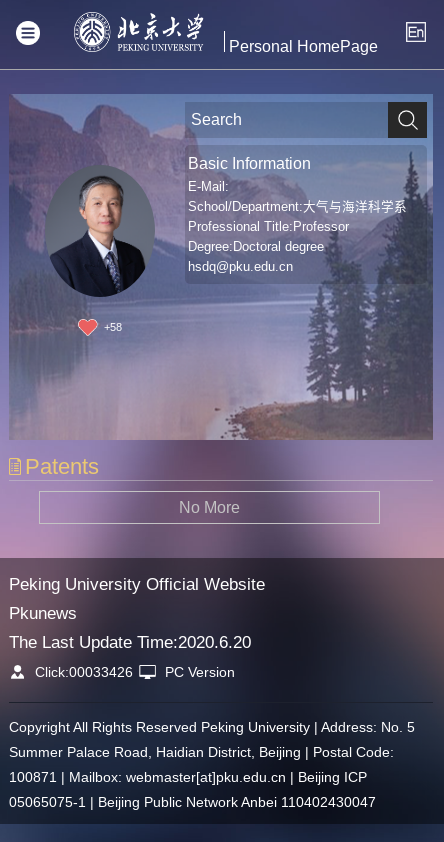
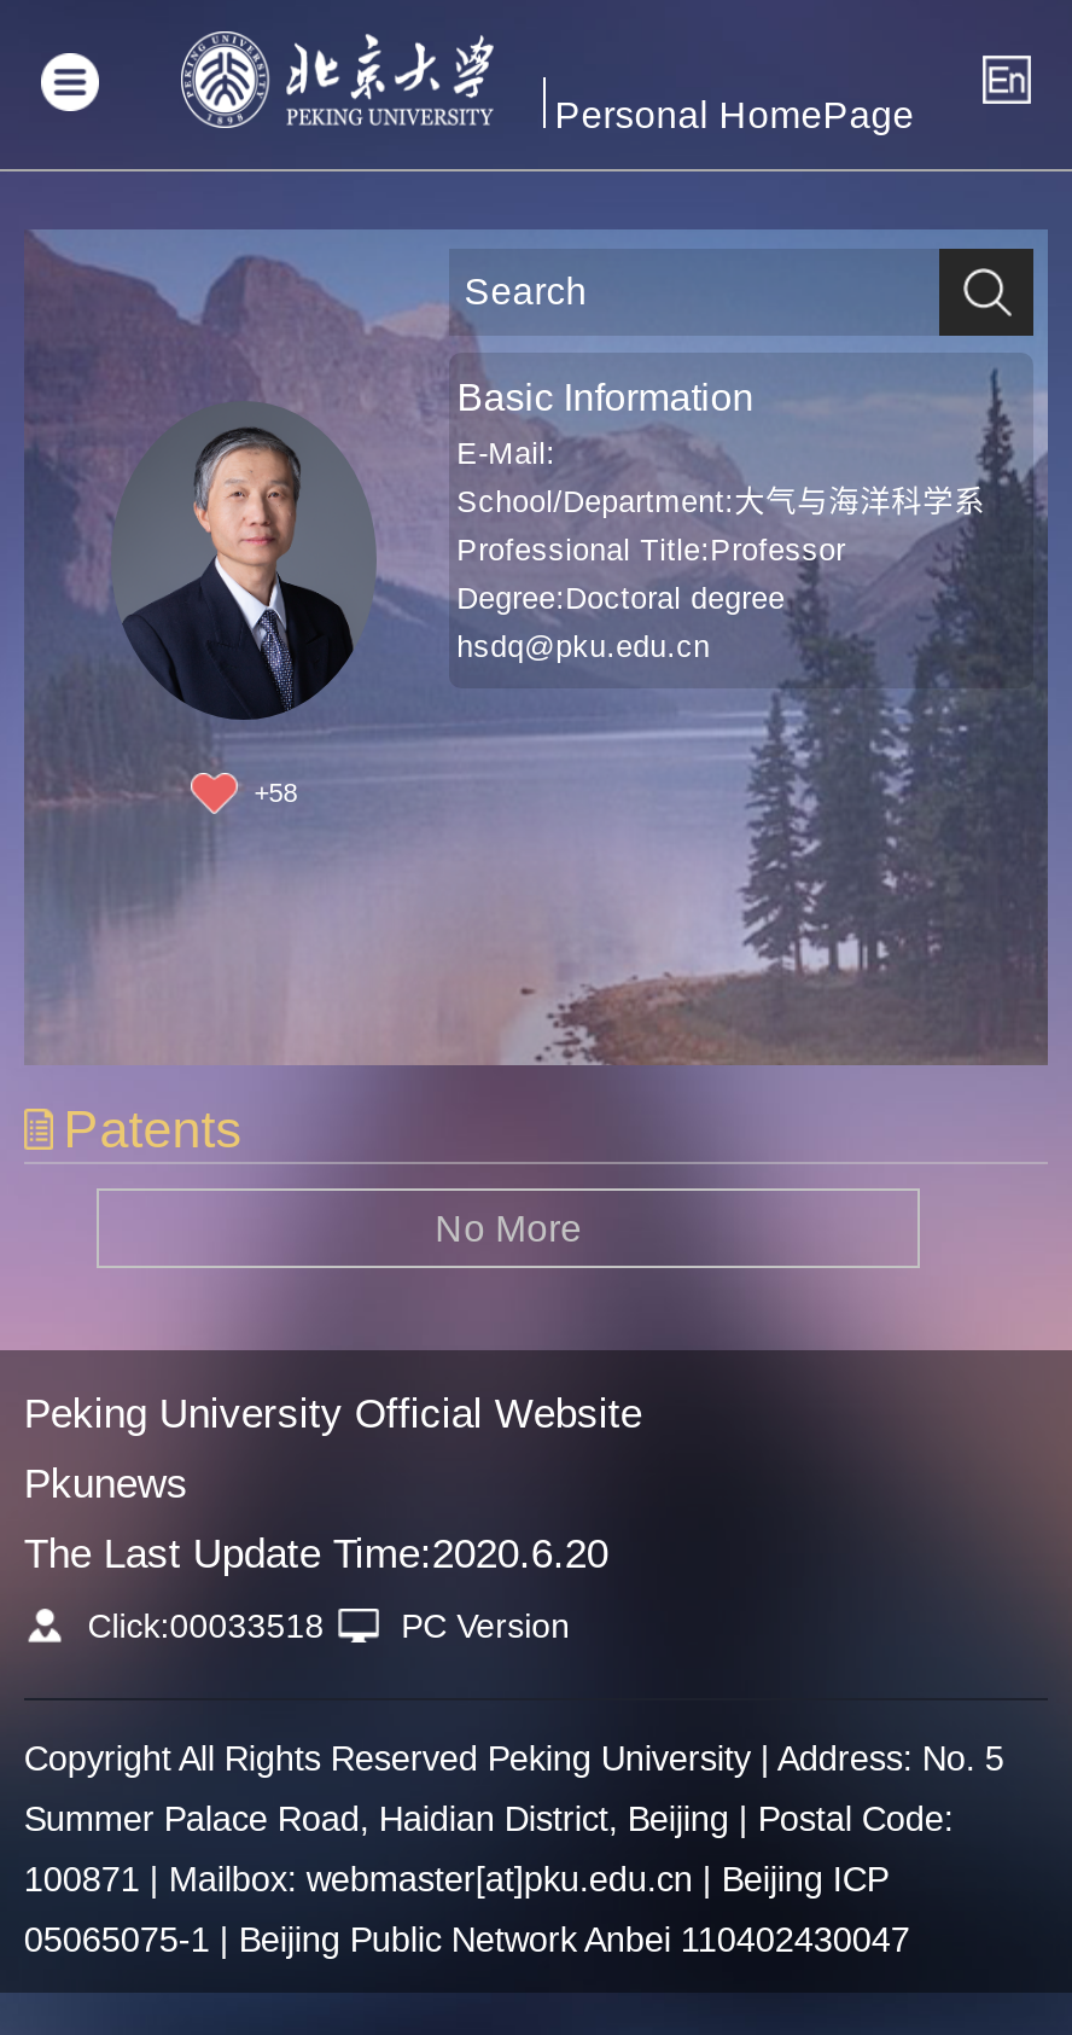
- Click:00033426 PC Version
+ Click:00033518 PC Version
